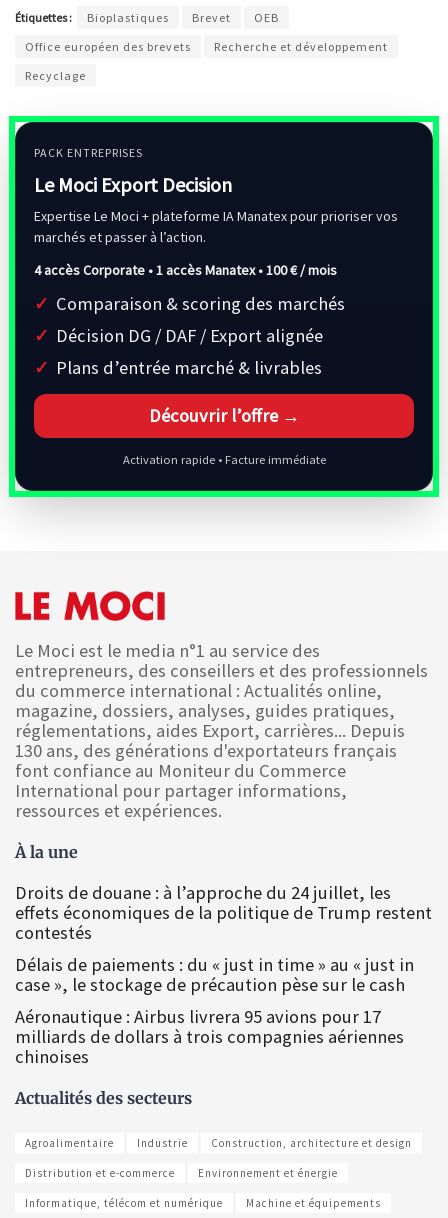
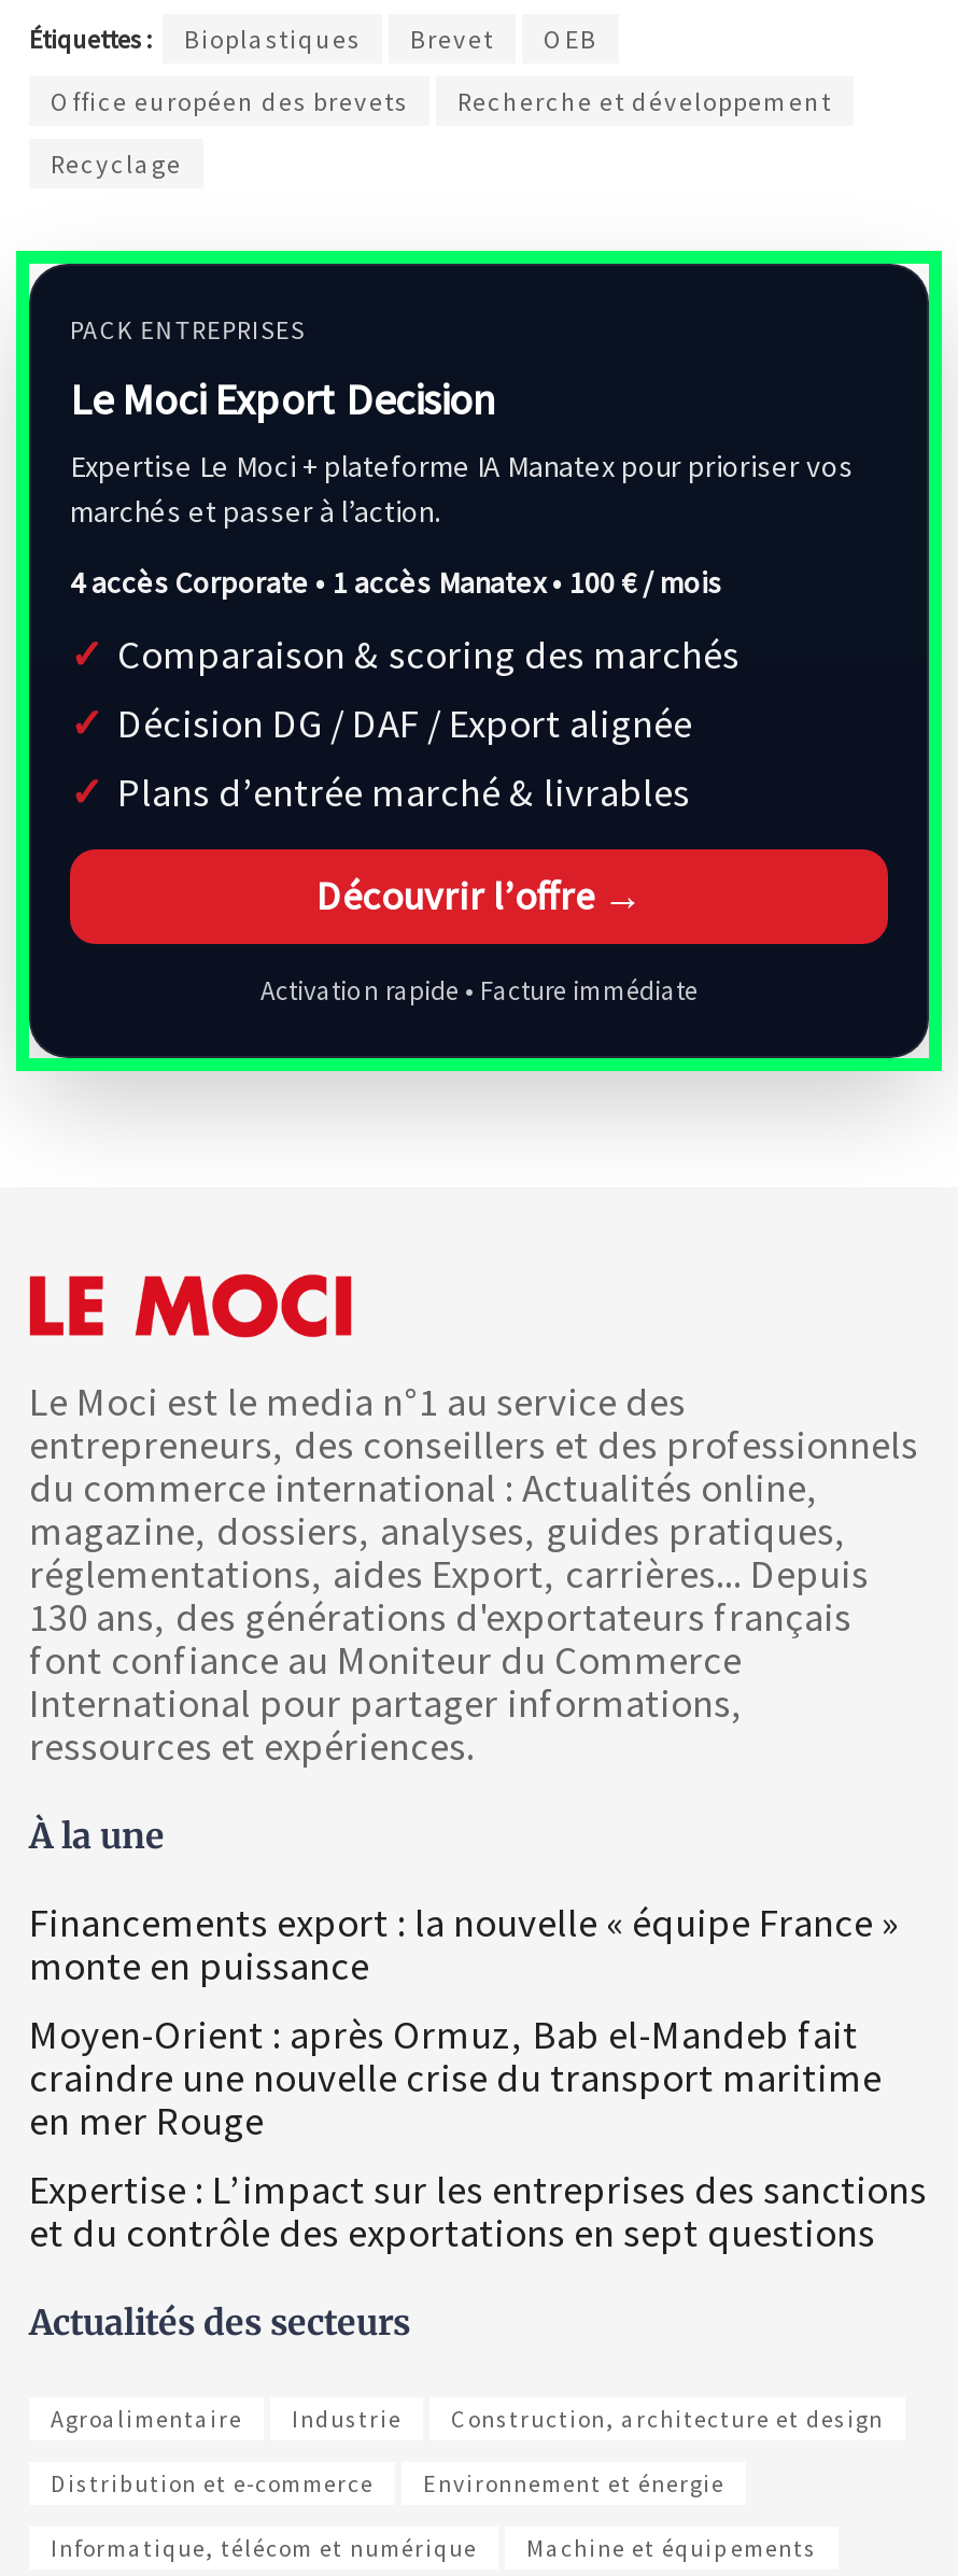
- Droits de douane : à l’approche du 24 juillet, les
- effets économiques de la politique de Trump restent
- contestés
- Délais de paiements : du « just in time » au « just in
- case », le stockage de précaution pèse sur le cash
- Aéronautique : Airbus livrera 95 avions pour 17
- milliards de dollars à trois compagnies aériennes
- chinoises
+ Financements export : la nouvelle « équipe France »
+ monte en puissance
+ Moyen-Orient : après Ormuz, Bab el-Mandeb fait
+ craindre une nouvelle crise du transport maritime
+ en mer Rouge
+ Expertise : L’impact sur les entreprises des sanctions
+ et du contrôle des exportations en sept questions
